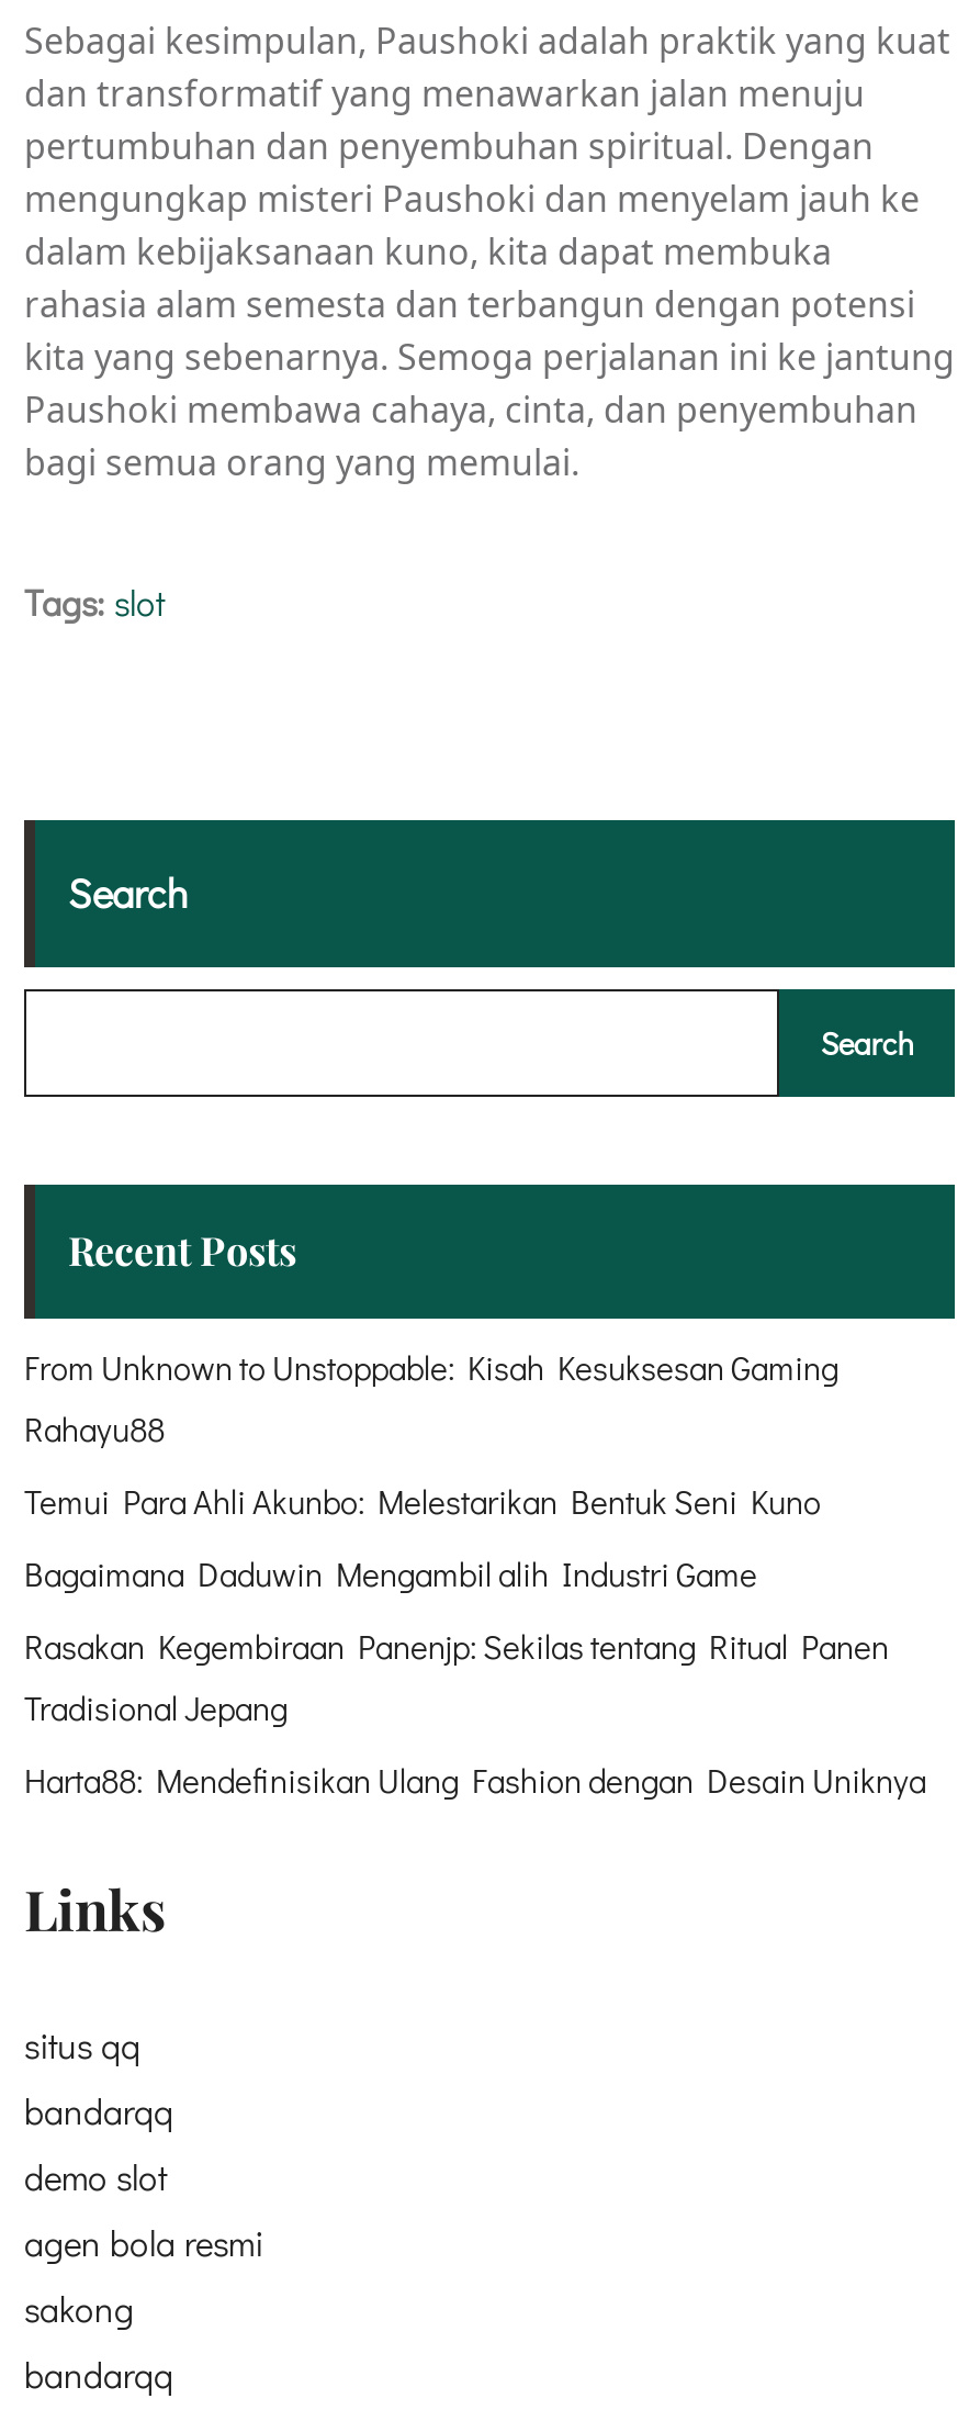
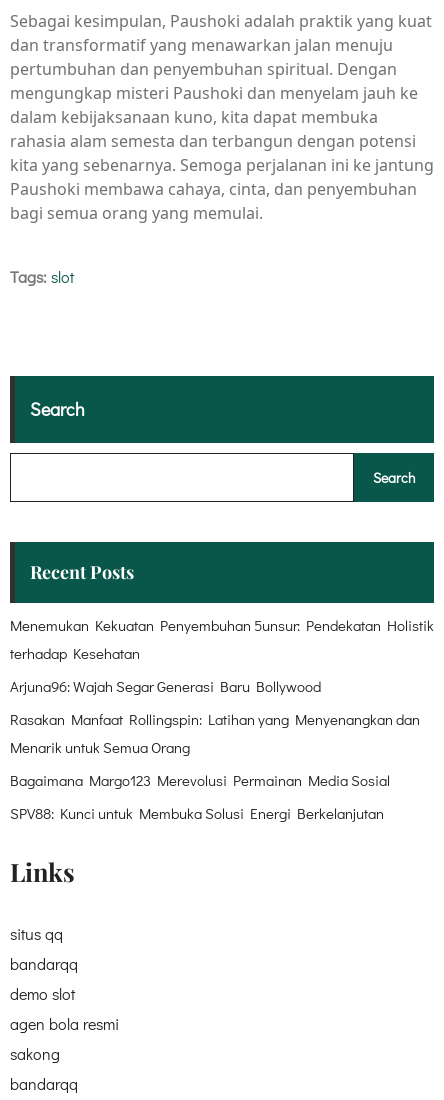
- From Unknown to Unstoppable: Kisah Kesuksesan Gaming
- Rahayu88
+ Menemukan Kekuatan Penyembuhan 5unsur: Pendekatan Holistik
+ terhadap Kesehatan

- Temui Para Ahli Akunbo: Melestarikan Bentuk Seni Kuno
+ Arjuna96: Wajah Segar Generasi Baru Bollywood

- Bagaimana Daduwin Mengambil alih Industri Game
+ Rasakan Manfaat Rollingspin: Latihan yang Menyenangkan dan
+ Menarik untuk Semua Orang

- Rasakan Kegembiraan Panenjp: Sekilas tentang Ritual Panen
- Tradisional Jepang
+ Bagaimana Margo123 Merevolusi Permainan Media Sosial

- Harta88: Mendefinisikan Ulang Fashion dengan Desain Uniknya
+ SPV88: Kunci untuk Membuka Solusi Energi Berkelanjutan
